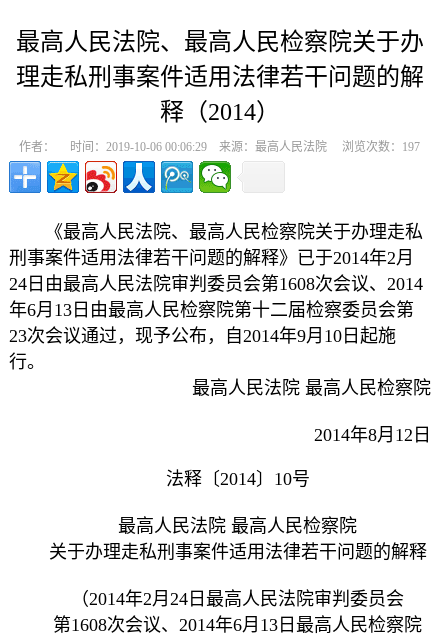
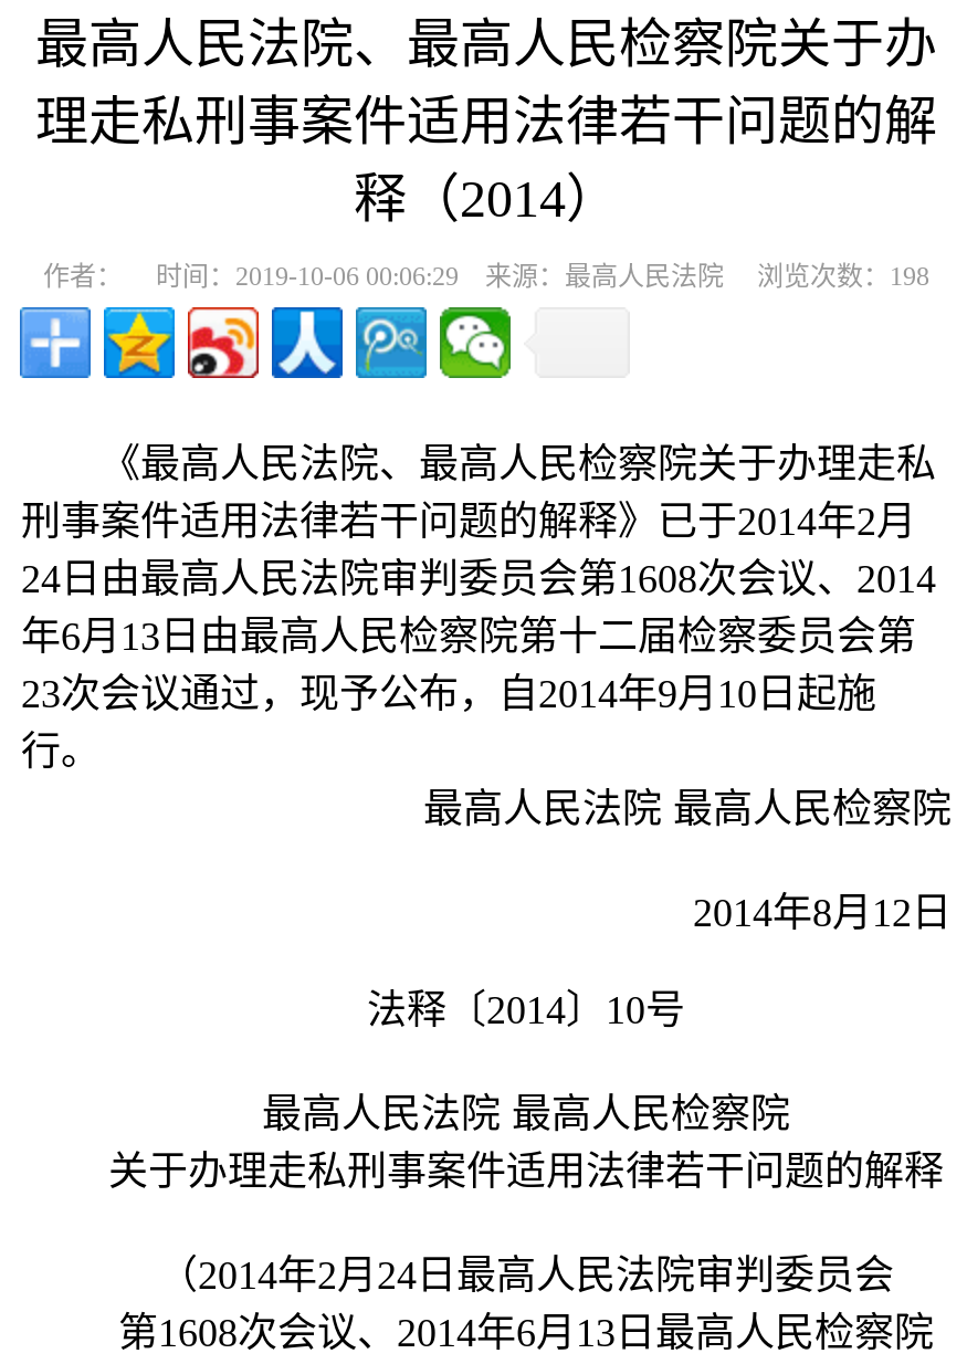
- 作者： 时间：2019-10-06 00:06:29 来源：最高人民法院 浏览次数：197
+ 作者： 时间：2019-10-06 00:06:29 来源：最高人民法院 浏览次数：198
